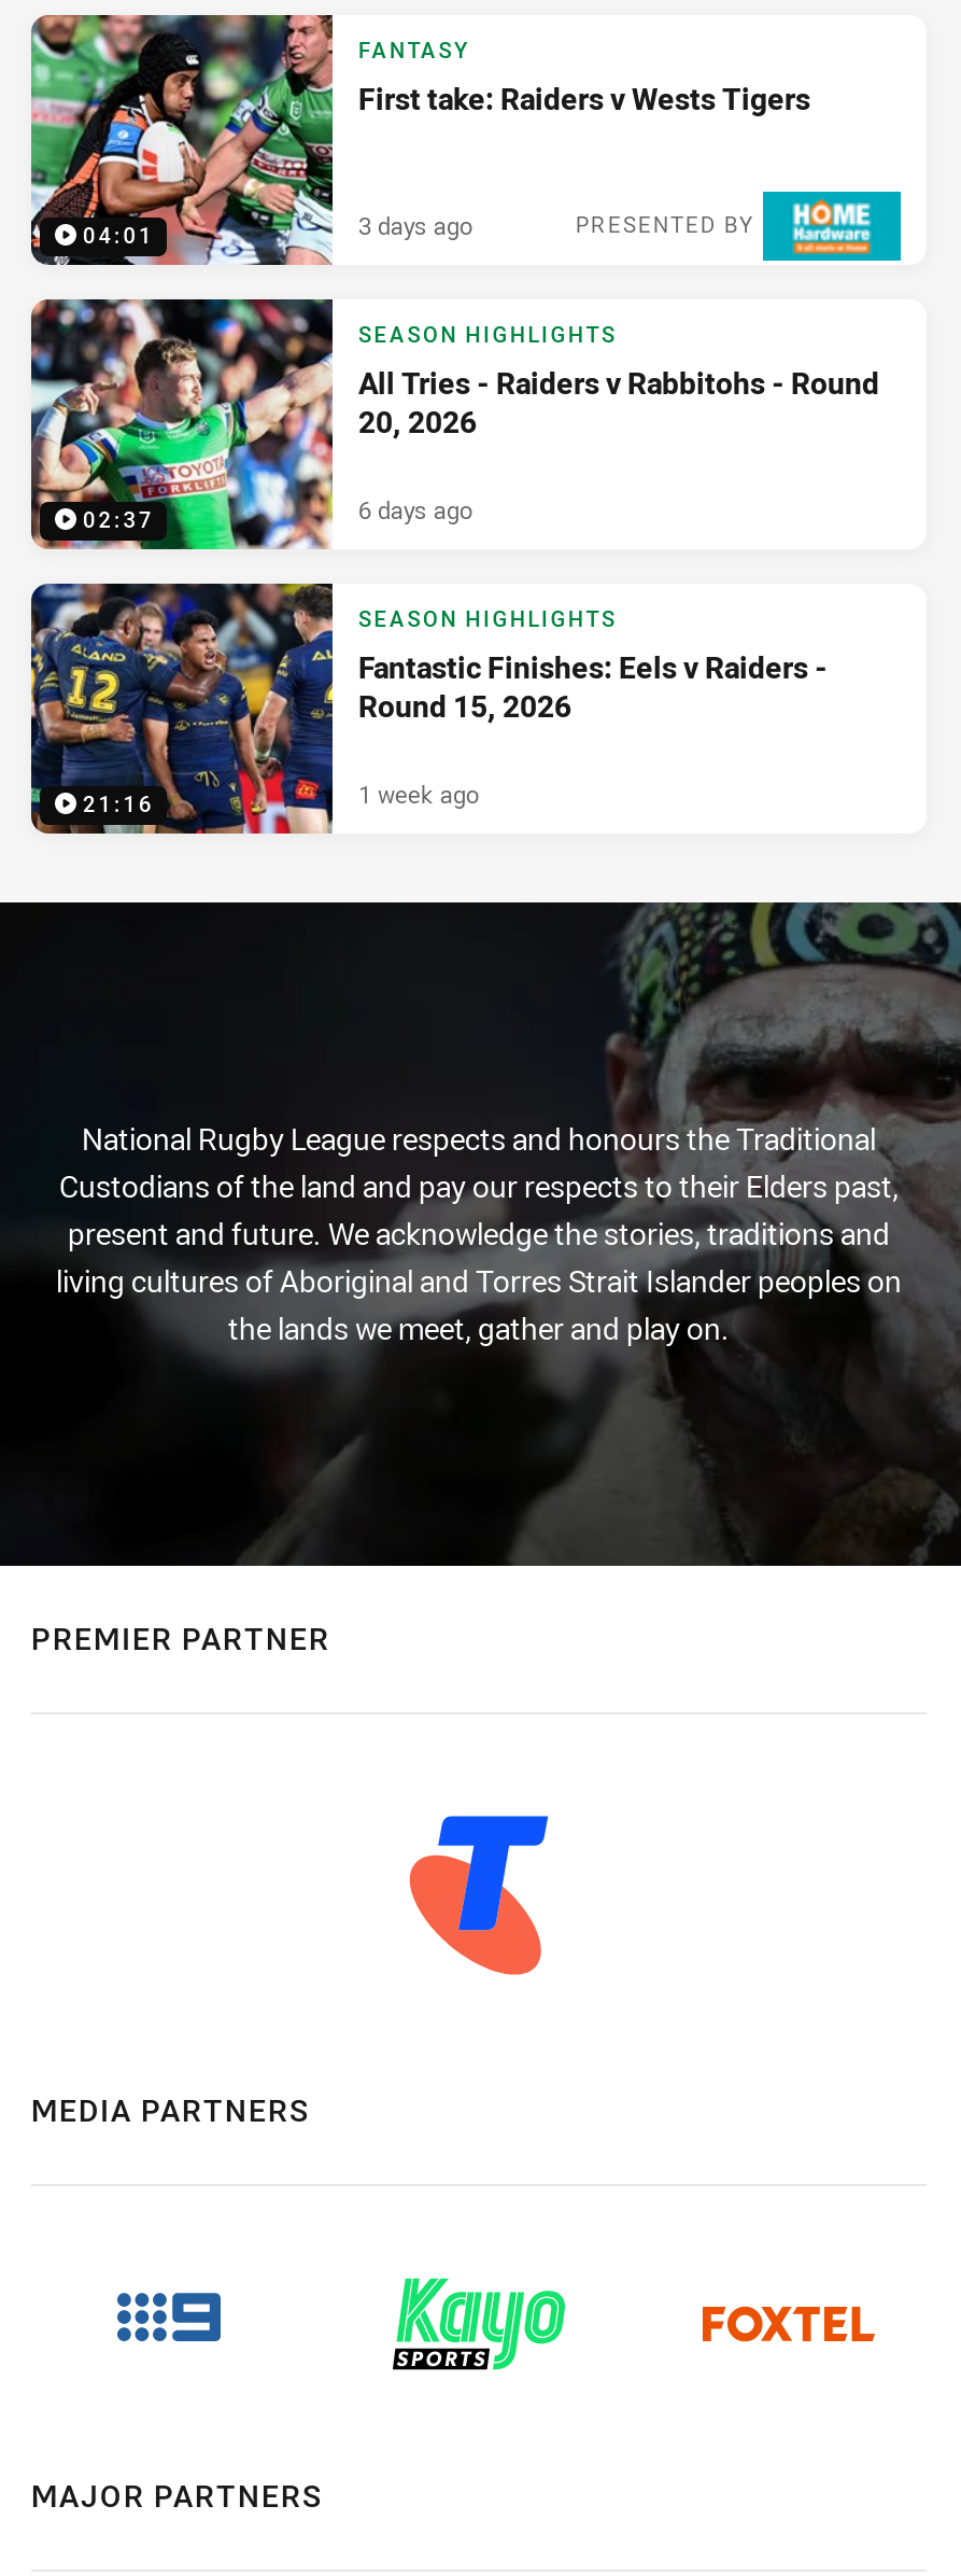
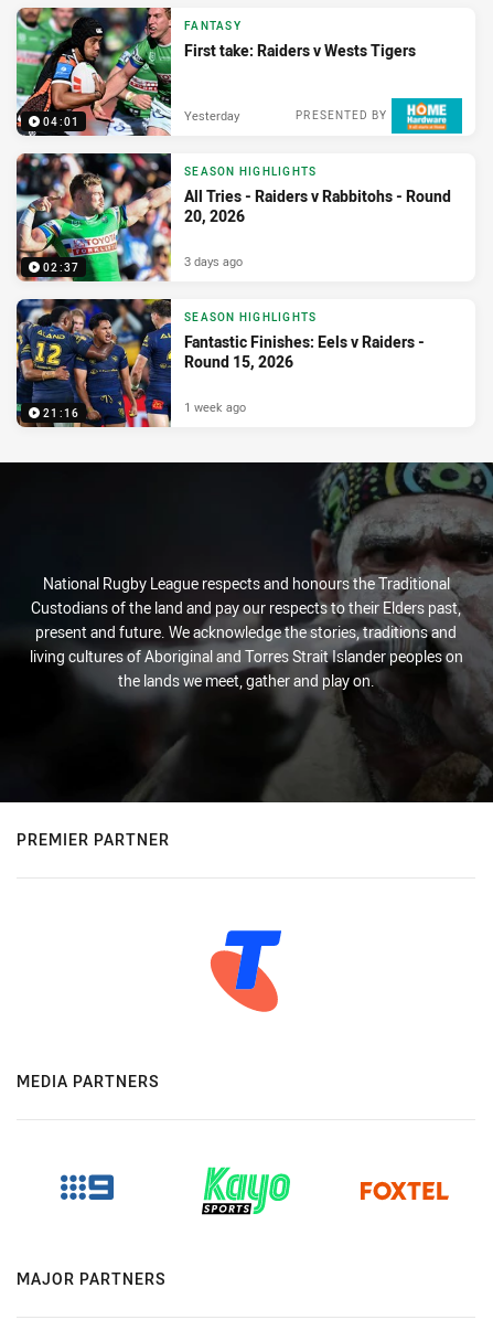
- 3 days ago
+ Yesterday

- 6 days ago
+ 3 days ago
